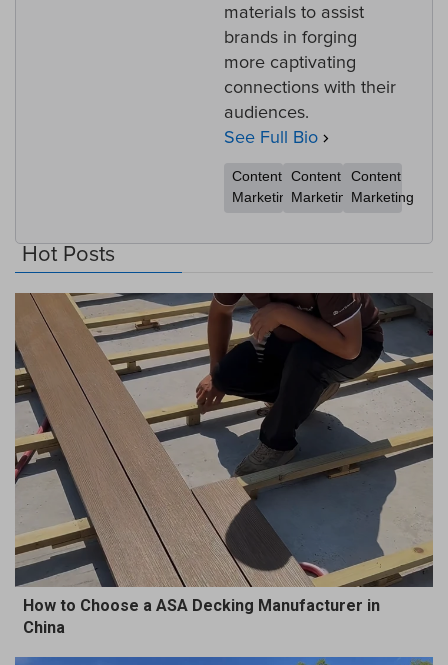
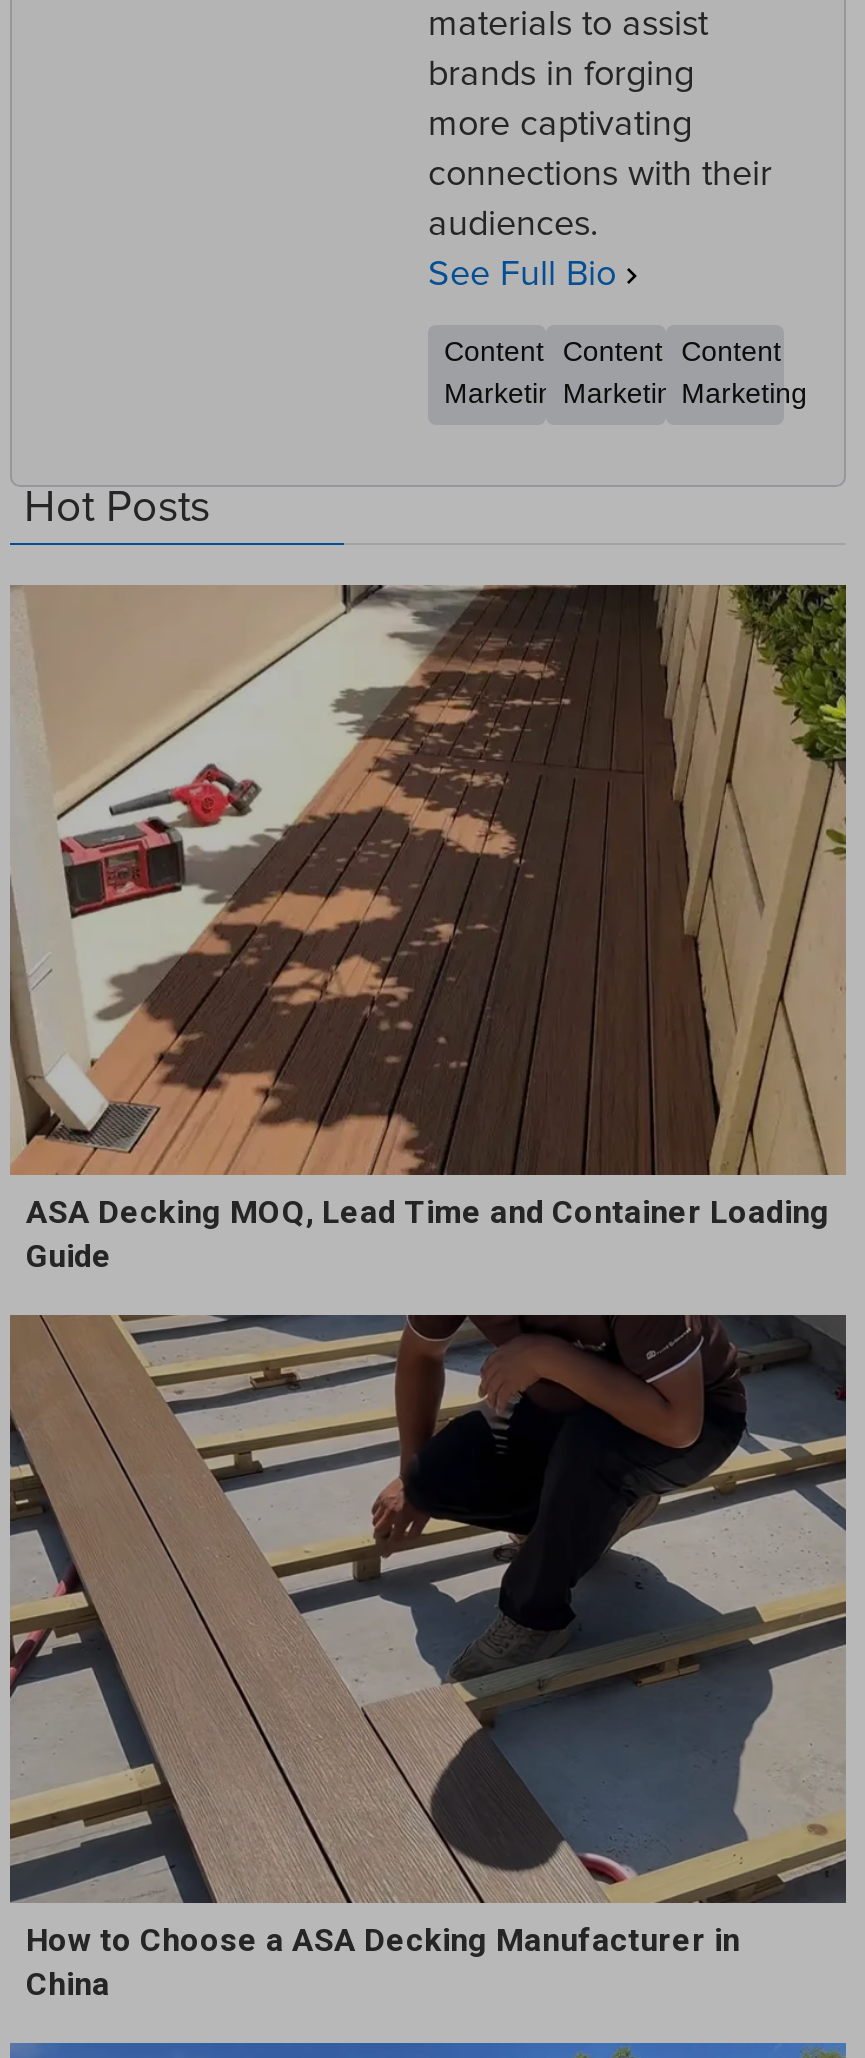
+ [image]
+ ASA Decking MOQ, Lead Time and Container Loading
+ Guide
